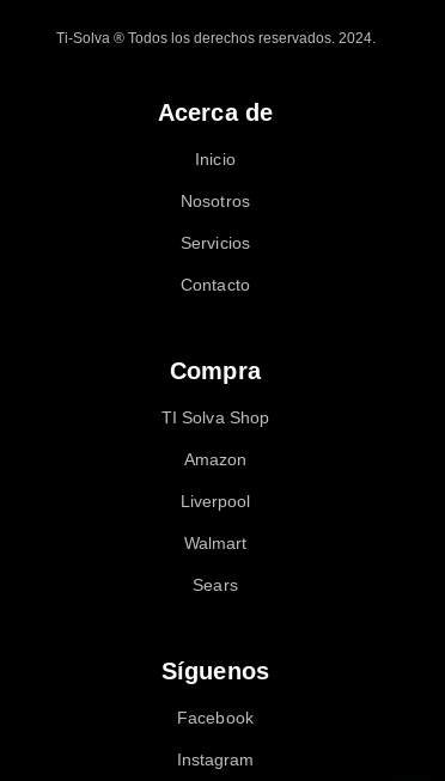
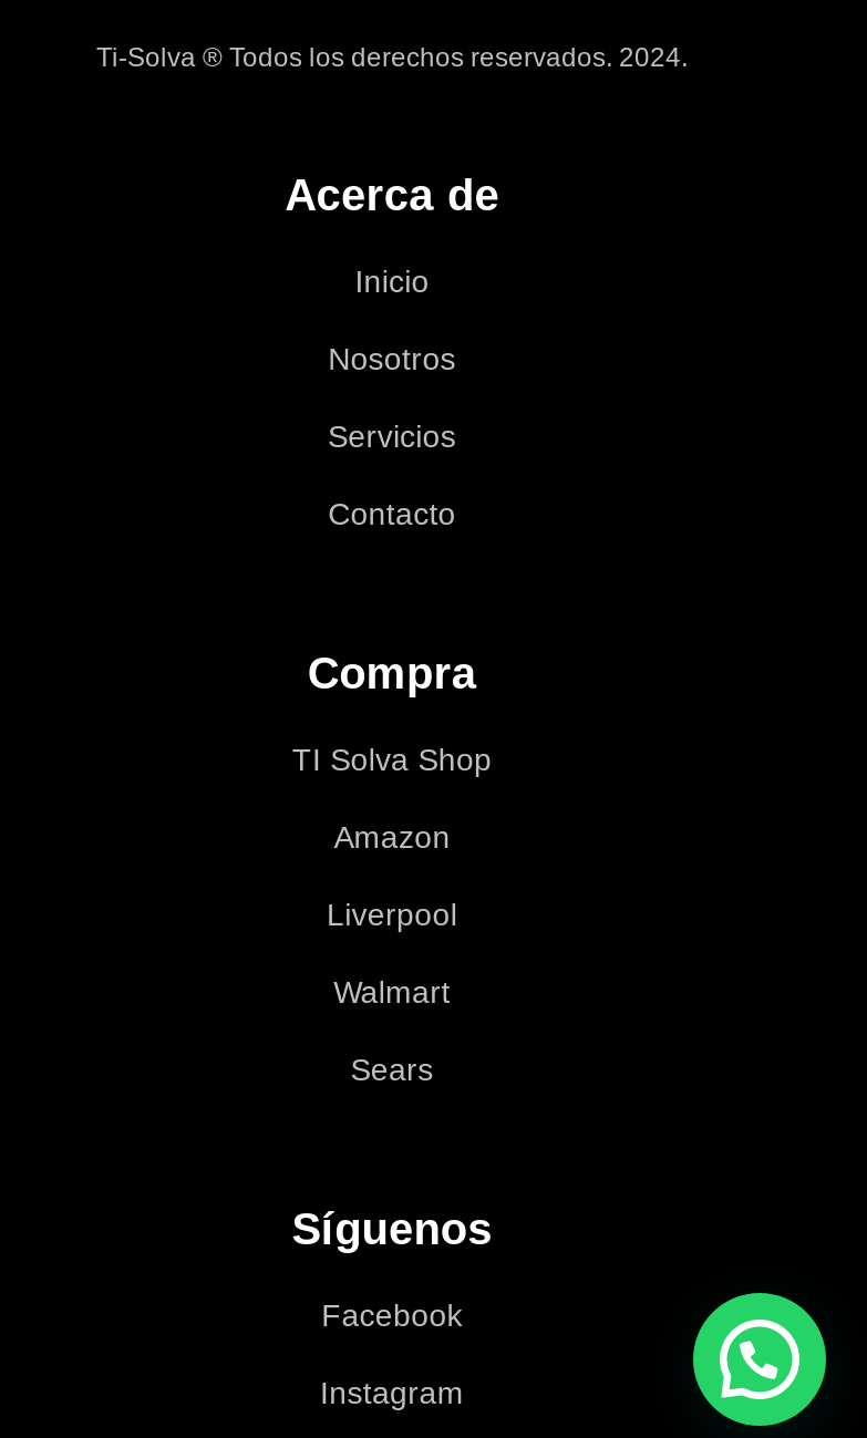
+ [image]
